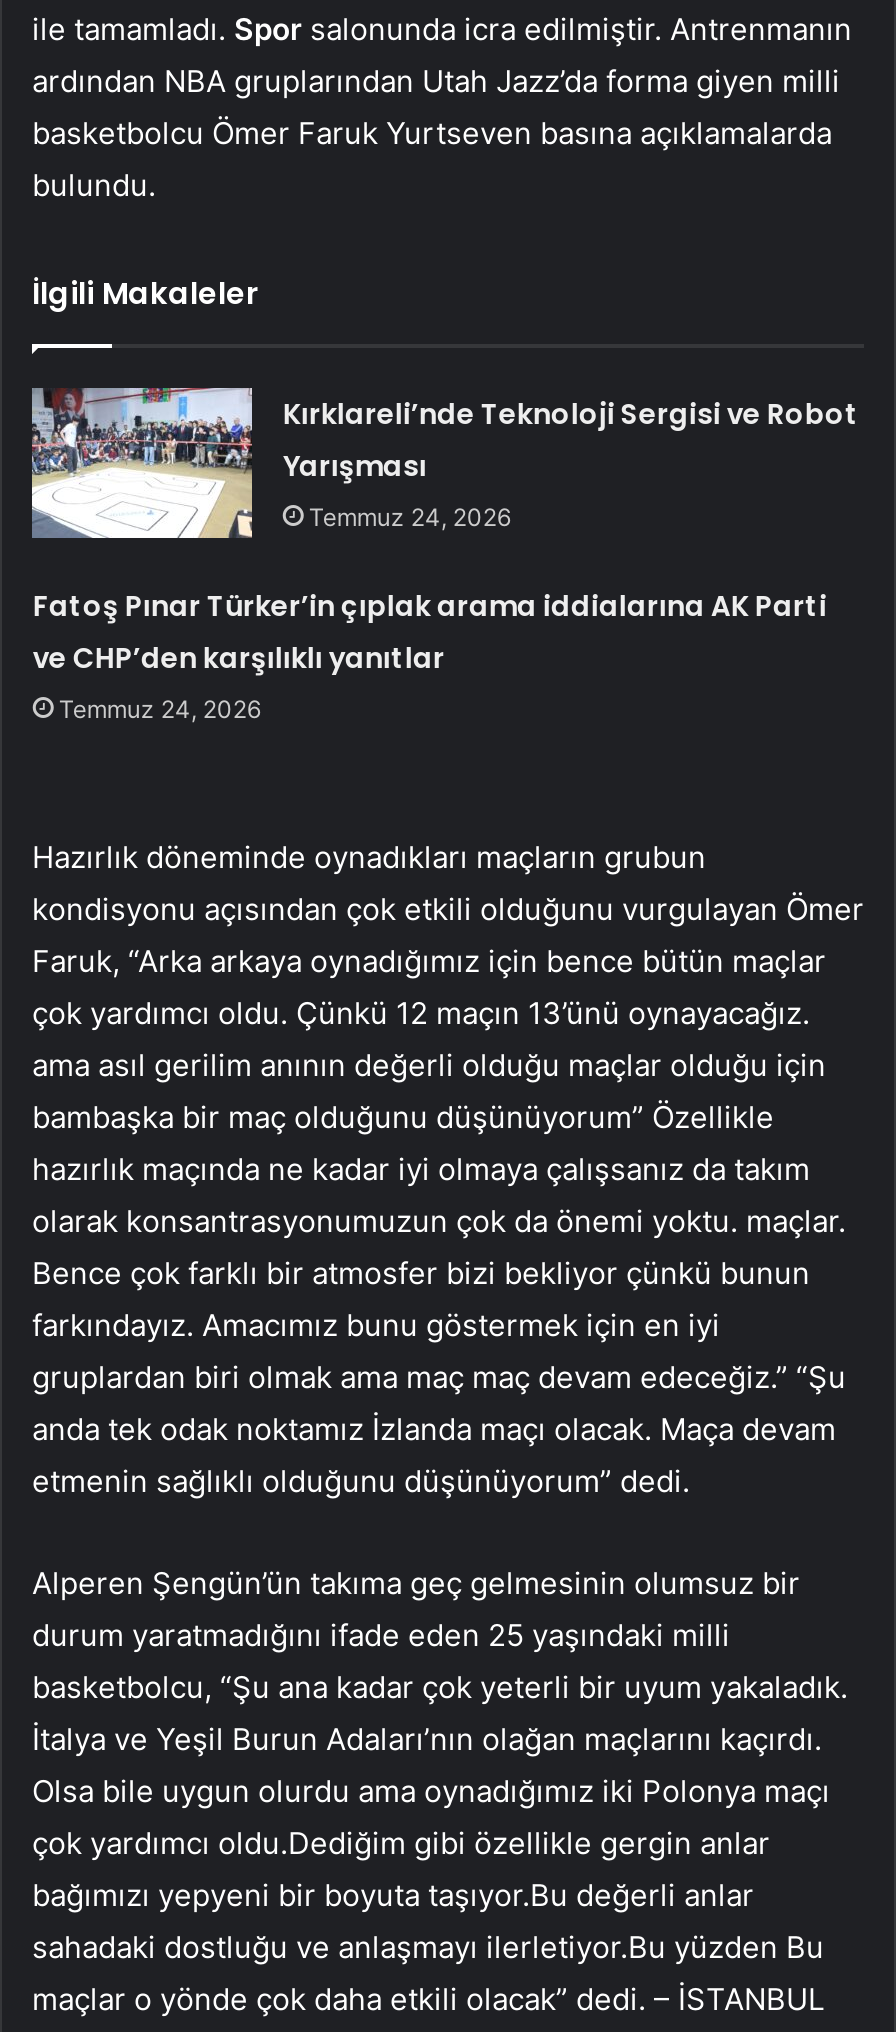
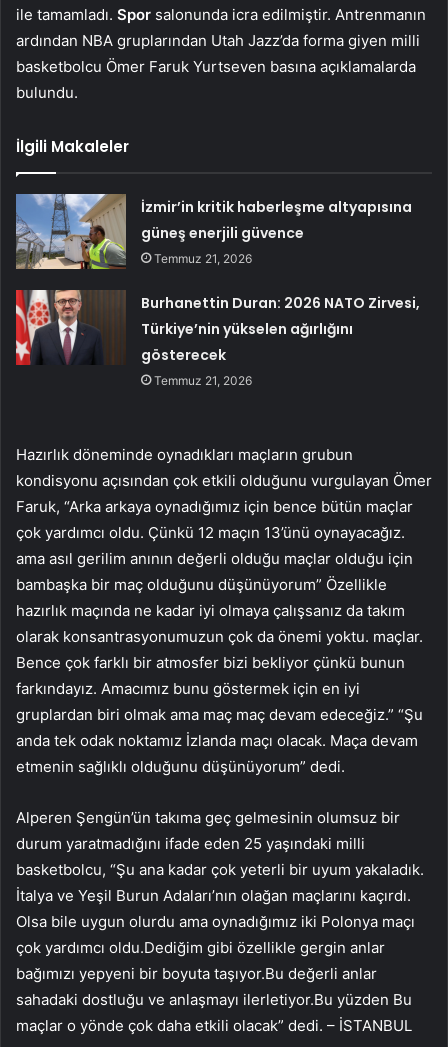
- [image]
- Kırklareli’nde Teknoloji Sergisi ve Robot
- Yarışması
- Temmuz 24, 2026
+ [image]
+ İzmir’in kritik haberleşme altyapısına
+ güneş enerjili güvence
+ Temmuz 21, 2026

- Fatoş Pınar Türker’in çıplak arama iddialarına AK Parti
- ve CHP’den karşılıklı yanıtlar
- Temmuz 24, 2026
+ Burhanettin Duran: 2026 NATO Zirvesi,
+ Türkiye’nin yükselen ağırlığını
+ gösterecek
+ Temmuz 21, 2026
